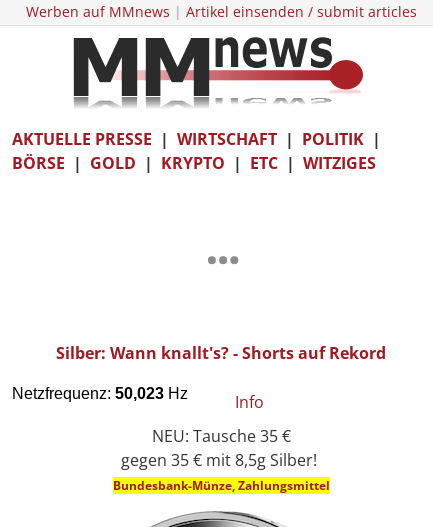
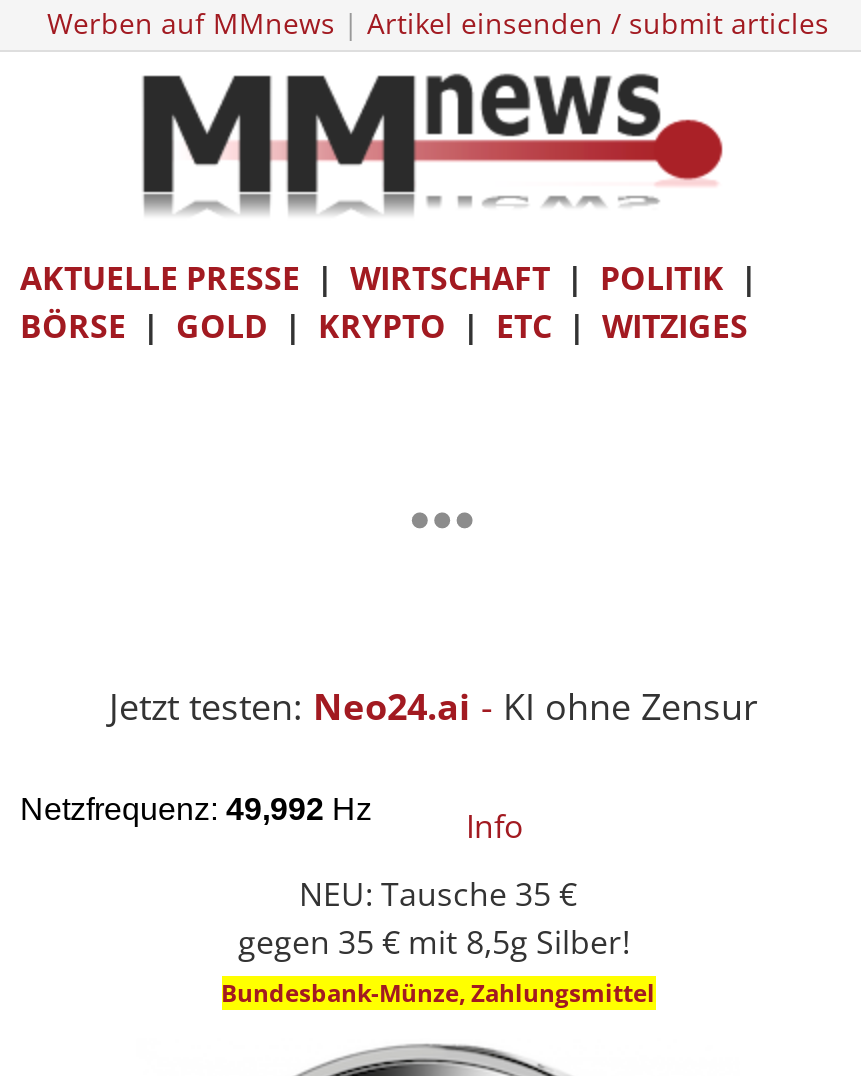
- Silber: Wann knallt's? - Shorts auf Rekord
+ Jetzt testen: Neo24.ai - KI ohne Zensur
